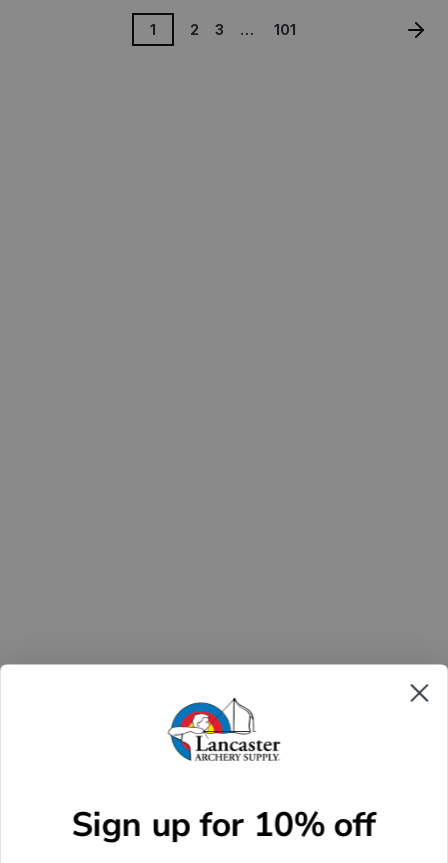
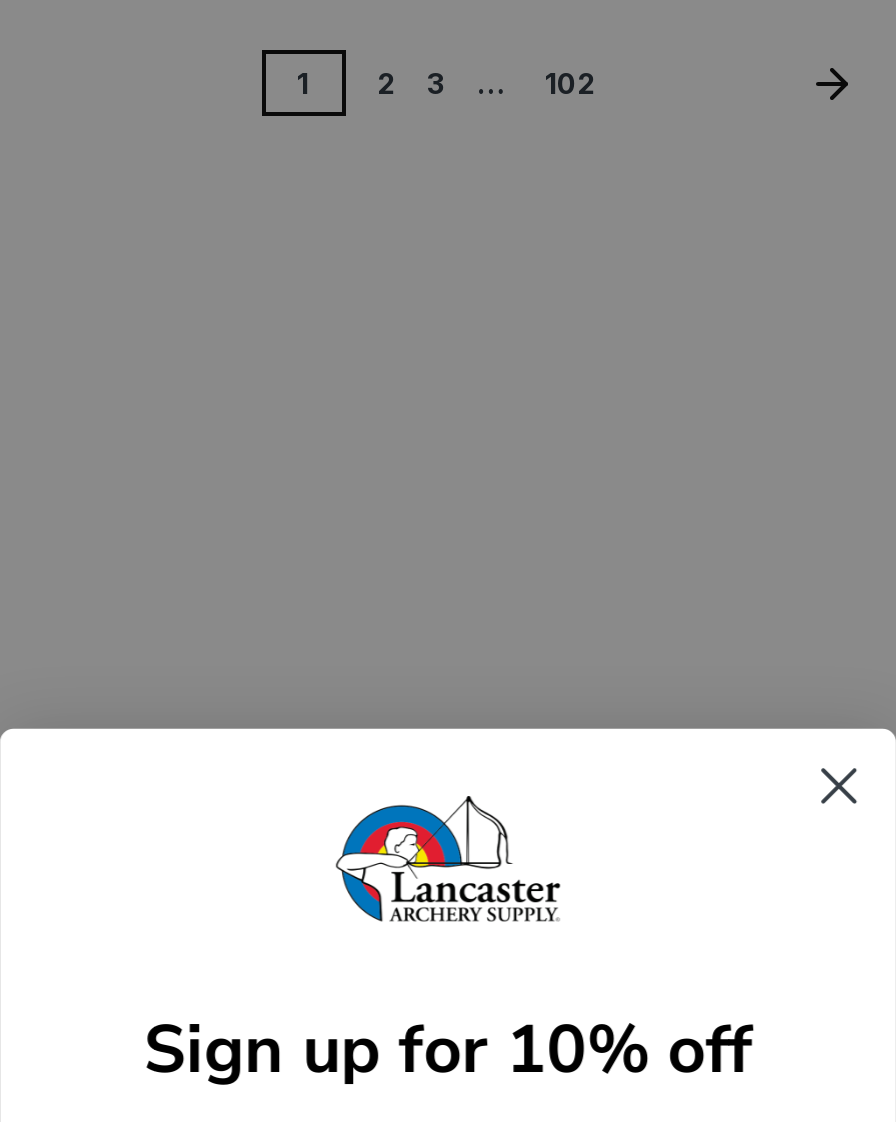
- 101
+ 102
